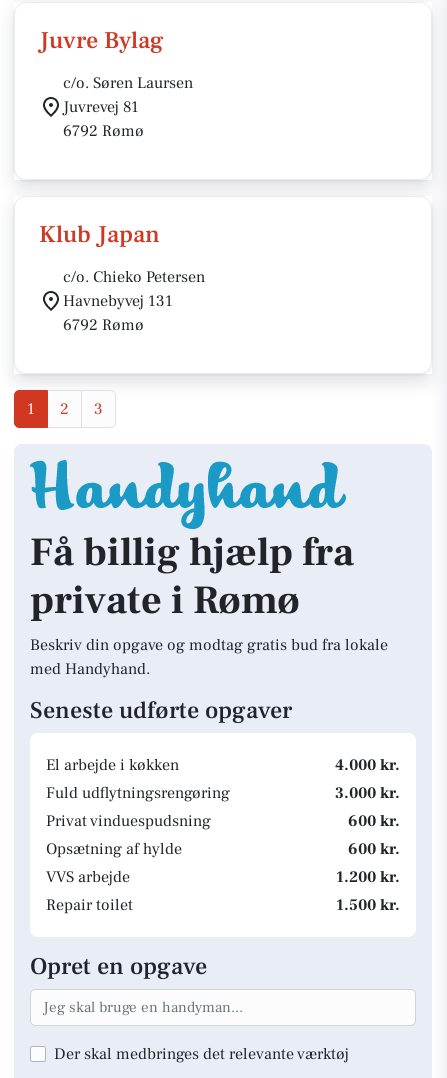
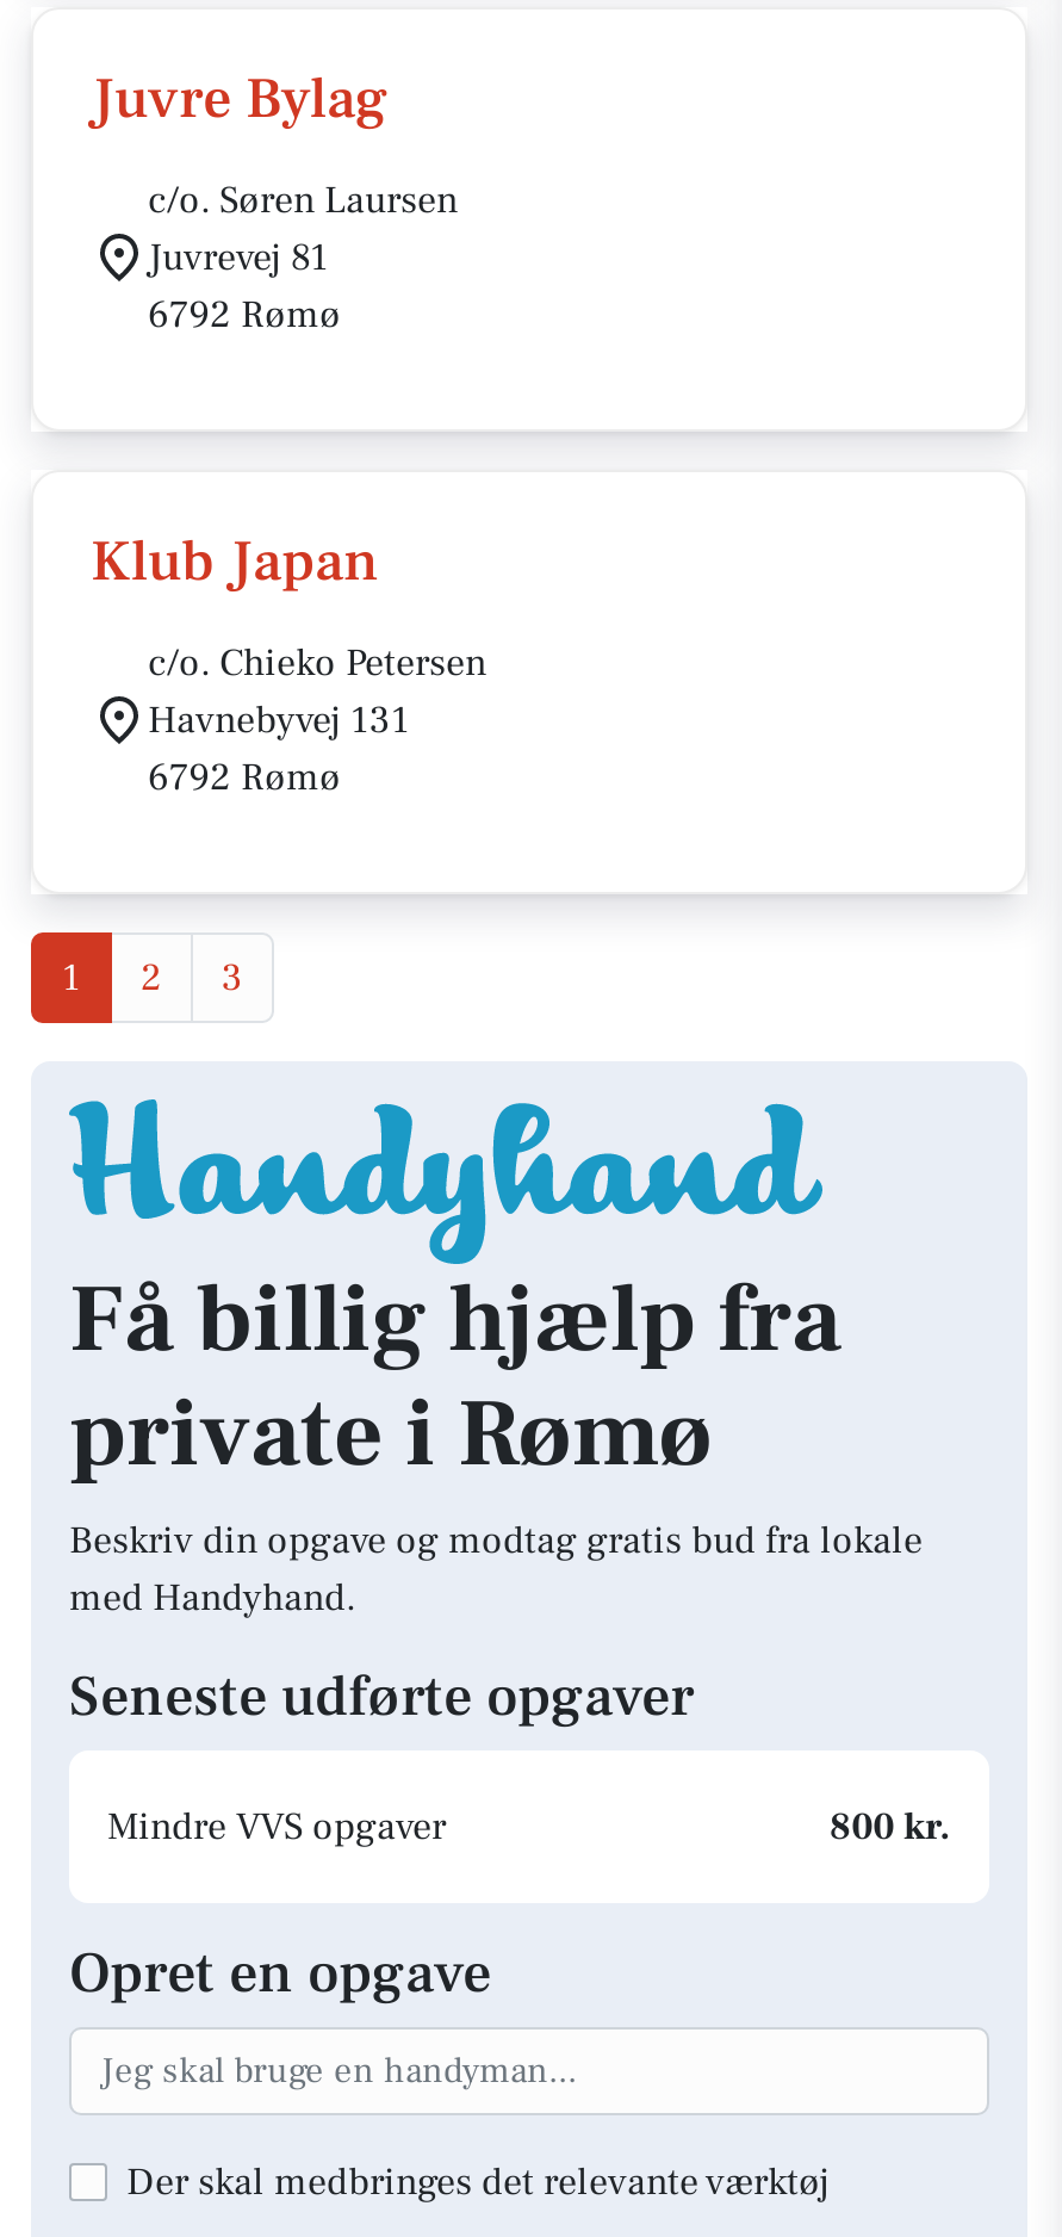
- El arbejde i køkken
- 4.000 kr.
- Fuld udflytningsrengøring
- 3.000 kr.
- Privat vinduespudsning
- 600 kr.
- Opsætning af hylde
- 600 kr.
- VVS arbejde
- 1.200 kr.
- Repair toilet
- 1.500 kr.
+ Mindre VVS opgaver
+ 800 kr.
